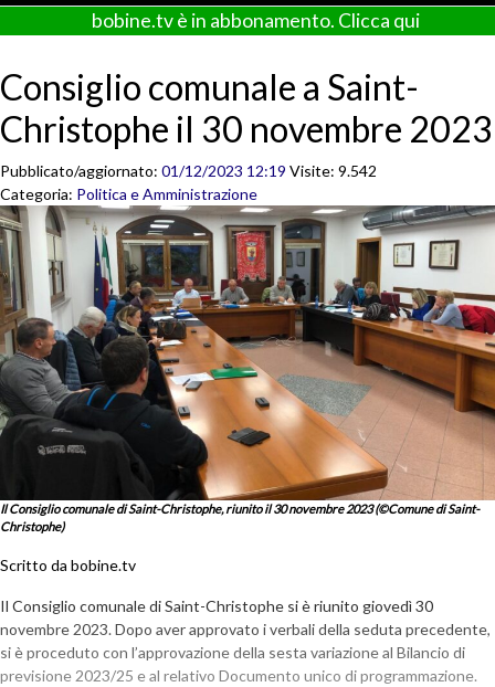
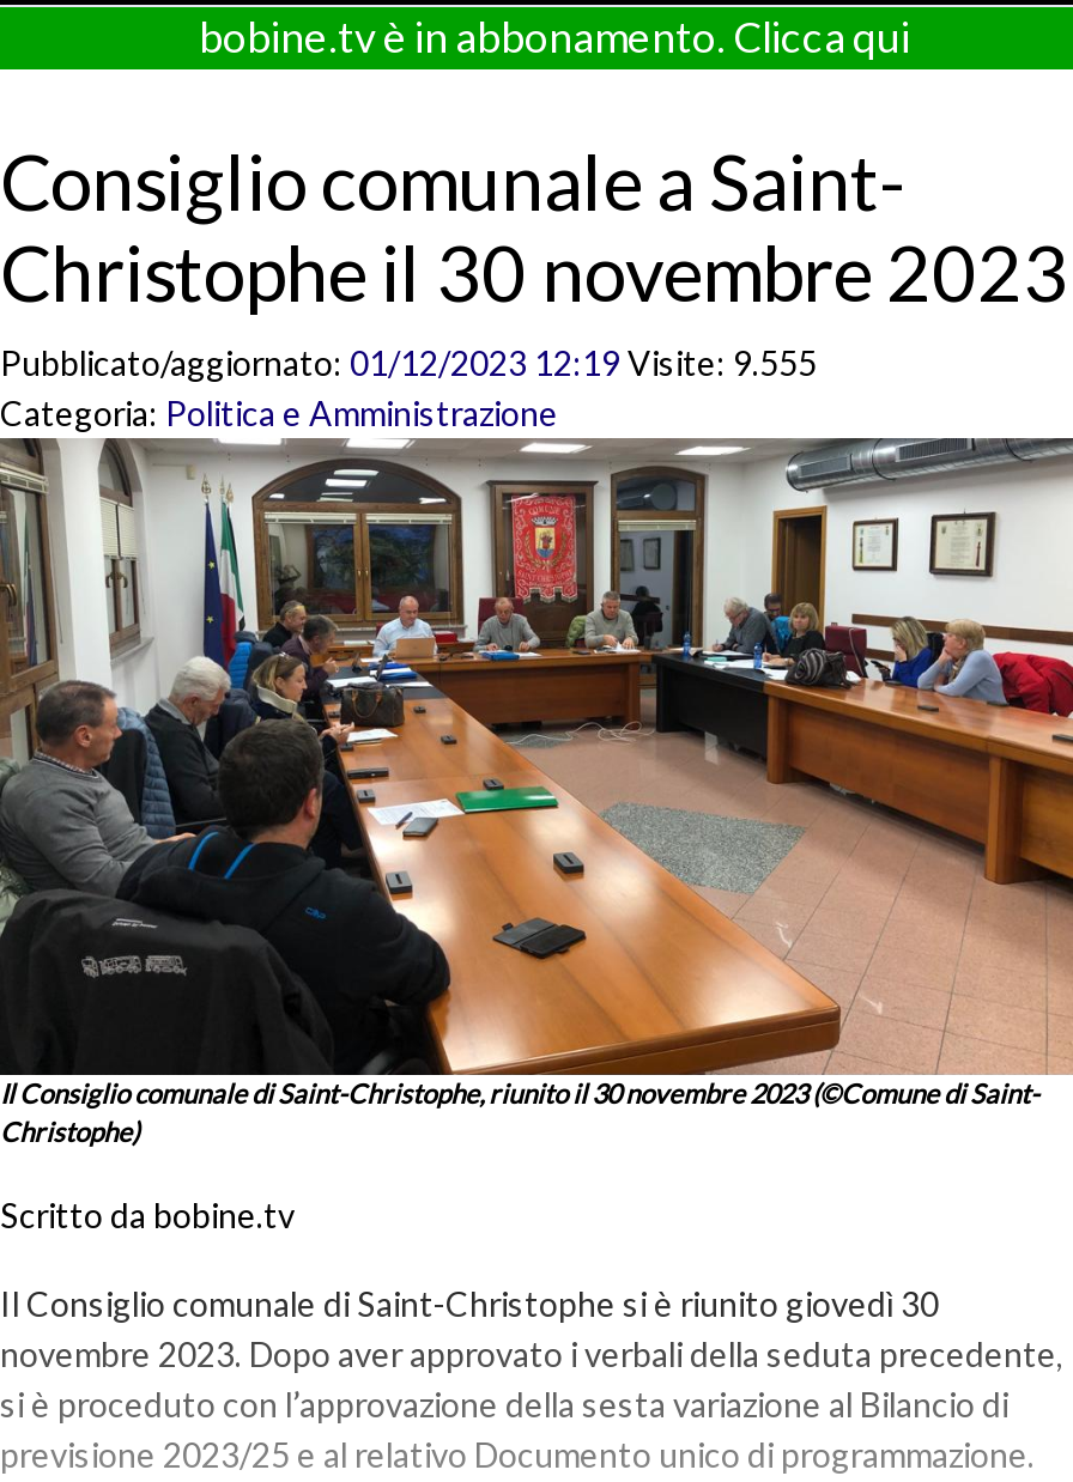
- Pubblicato/aggiornato: 01/12/2023 12:19 Visite: 9.542
+ Pubblicato/aggiornato: 01/12/2023 12:19 Visite: 9.555
